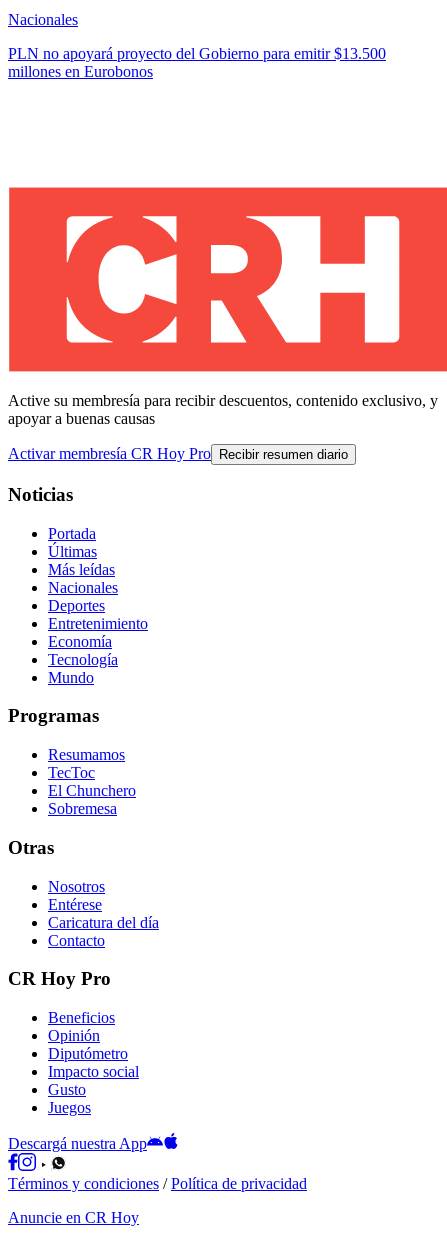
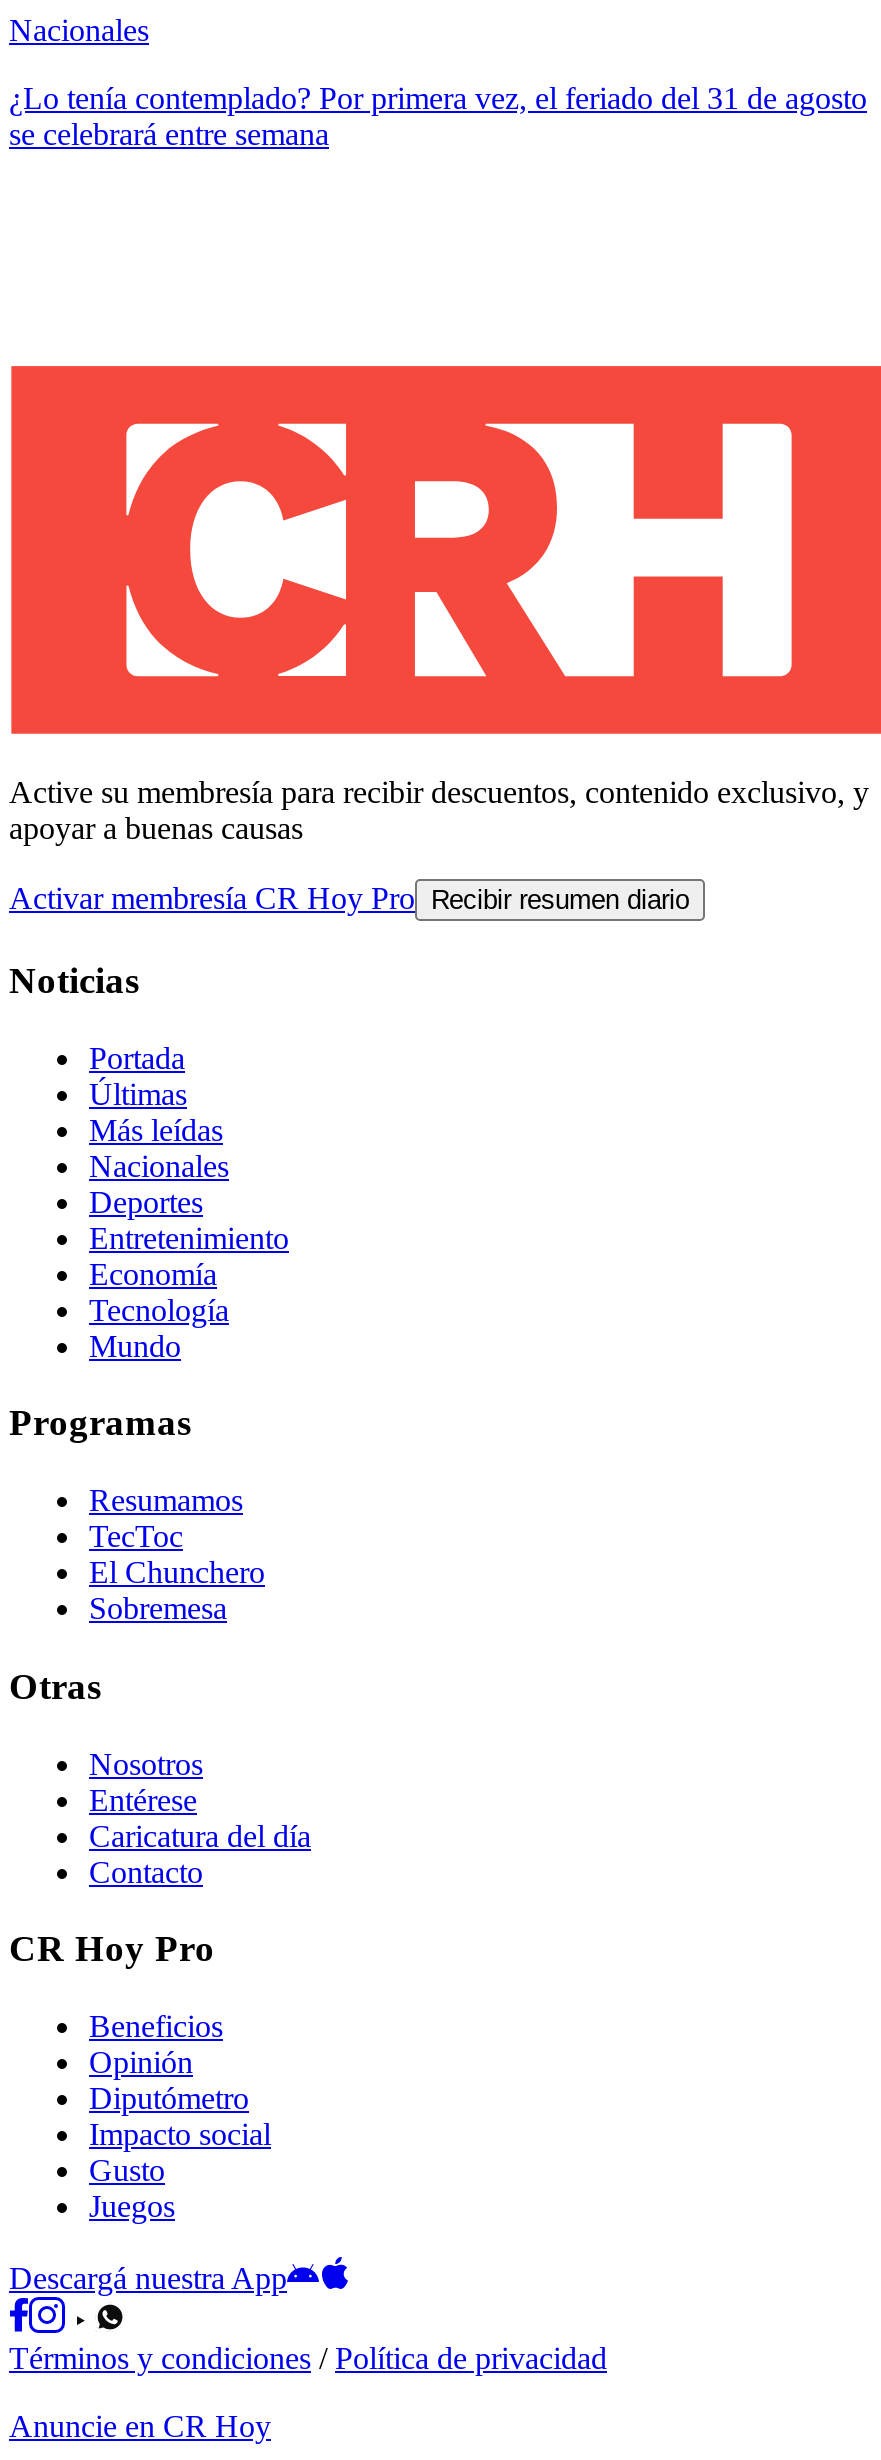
- PLN no apoyará proyecto del Gobierno para emitir $13.500
- millones en Eurobonos
+ ¿Lo tenía contemplado? Por primera vez, el feriado del 31 de agosto
+ se celebrará entre semana
